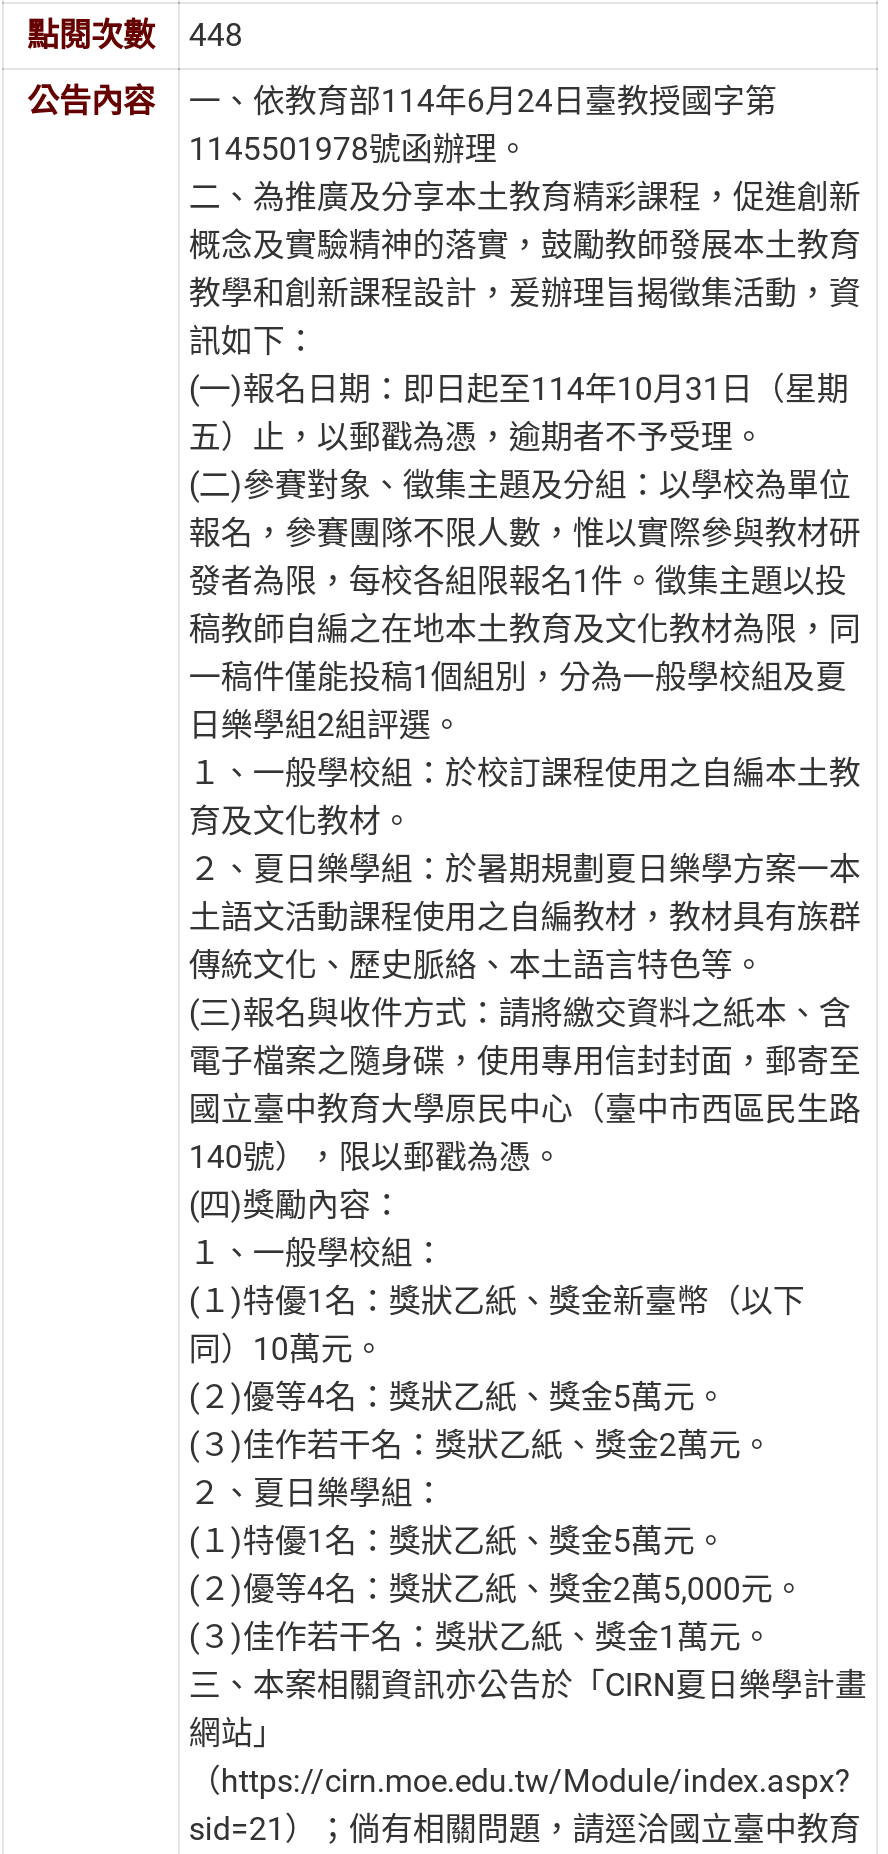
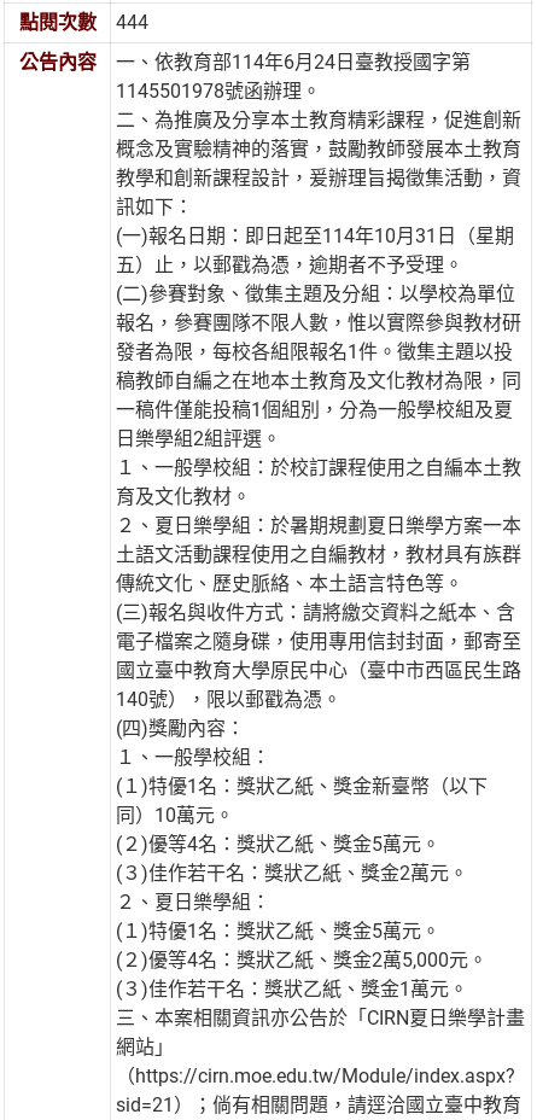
- 點閱次數 448
+ 點閱次數 444
